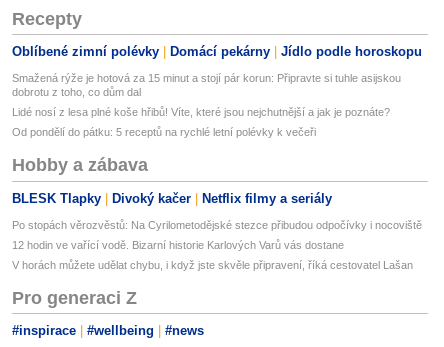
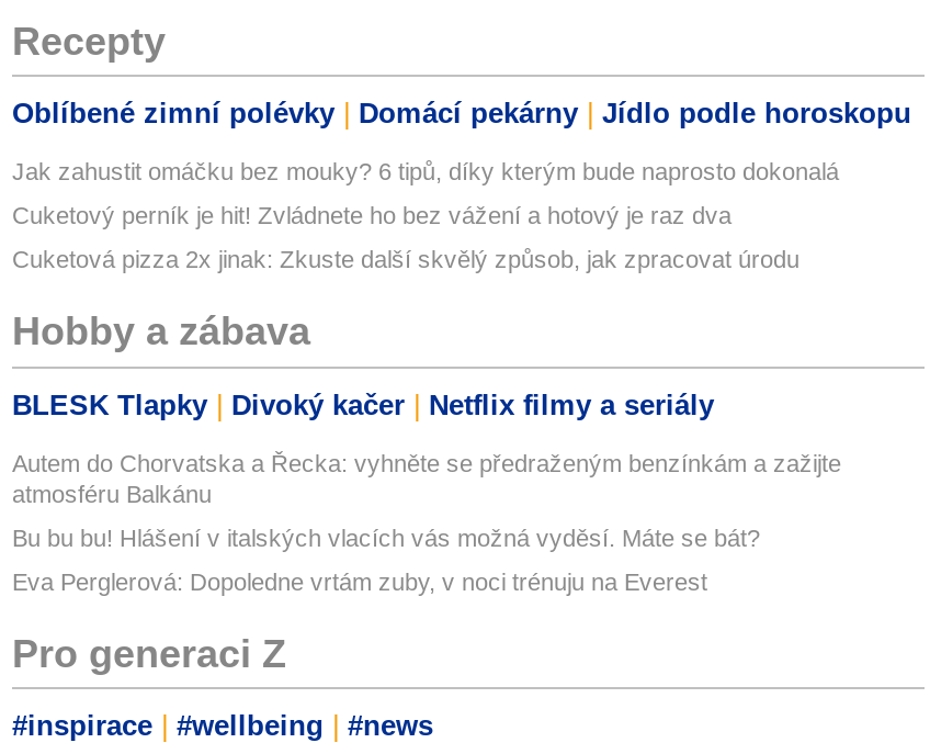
- Smažená rýže je hotová za 15 minut a stojí pár korun: Připravte si tuhle asijskou
- dobrotu z toho, co dům dal
+ Jak zahustit omáčku bez mouky? 6 tipů, díky kterým bude naprosto dokonalá

- Lidé nosí z lesa plné koše hřibů! Víte, které jsou nejchutnější a jak je poznáte?
+ Cuketový perník je hit! Zvládnete ho bez vážení a hotový je raz dva

- Od pondělí do pátku: 5 receptů na rychlé letní polévky k večeři
+ Cuketová pizza 2x jinak: Zkuste další skvělý způsob, jak zpracovat úrodu

- Po stopách věrozvěstů: Na Cyrilometodějské stezce přibudou odpočívky i nocoviště
+ Autem do Chorvatska a Řecka: vyhněte se předraženým benzínkám a zažijte
+ atmosféru Balkánu

- 12 hodin ve vařící vodě. Bizarní historie Karlových Varů vás dostane
+ Bu bu bu! Hlášení v italských vlacích vás možná vyděsí. Máte se bát?

- V horách můžete udělat chybu, i když jste skvěle připravení, říká cestovatel Lašan
+ Eva Perglerová: Dopoledne vrtám zuby, v noci trénuju na Everest
